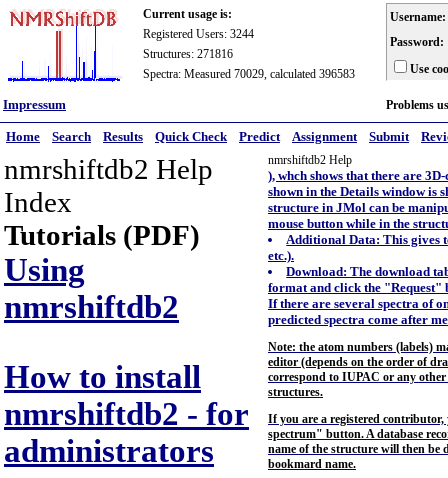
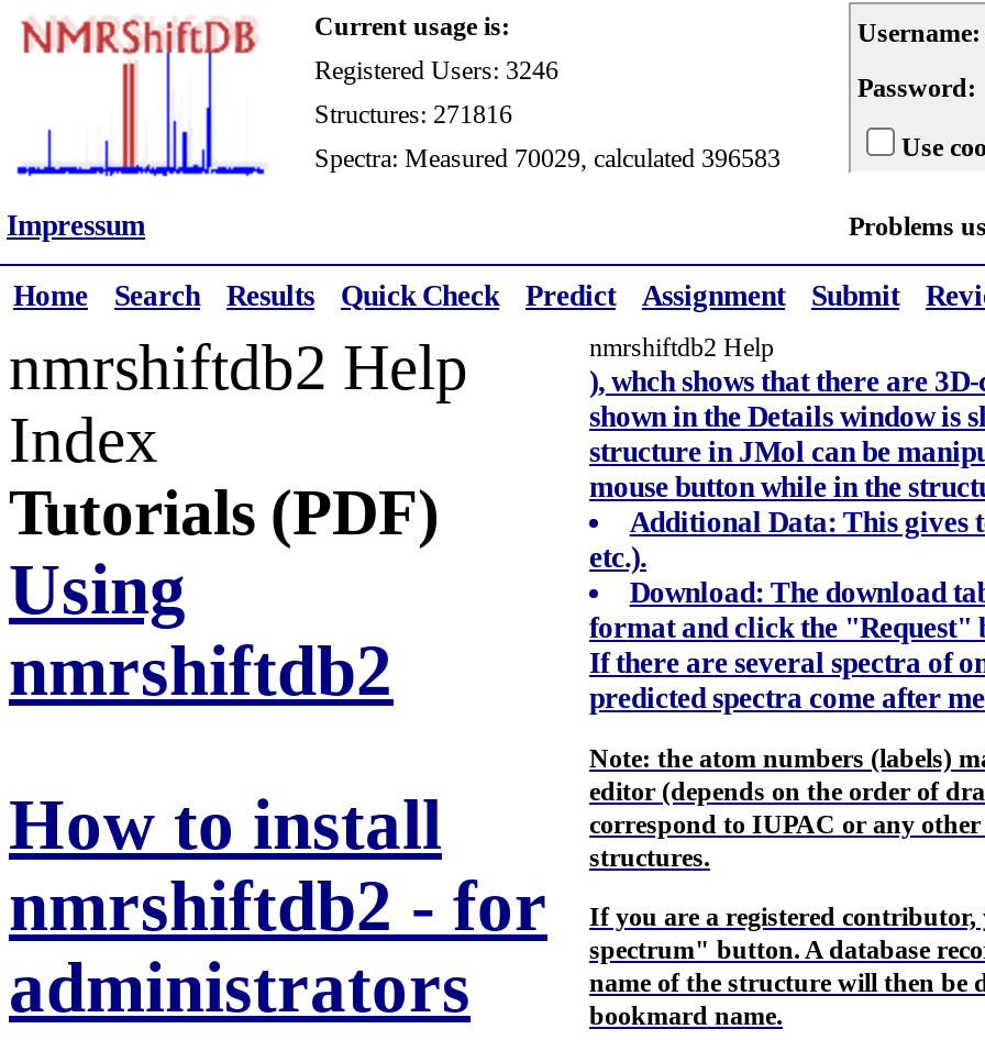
- Registered Users: 3244
+ Registered Users: 3246
